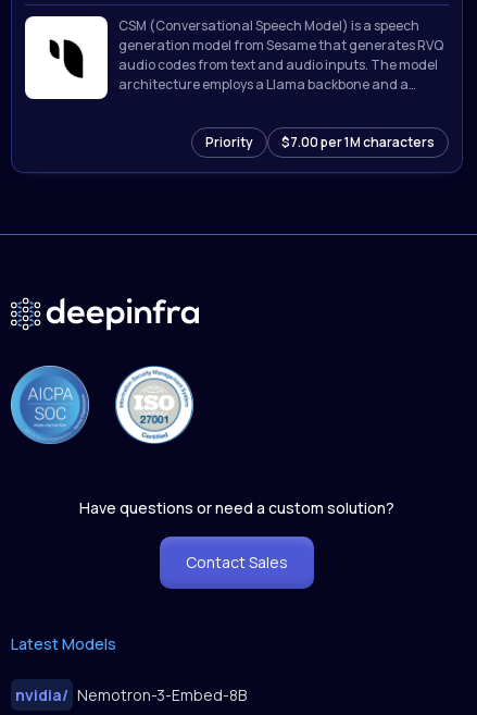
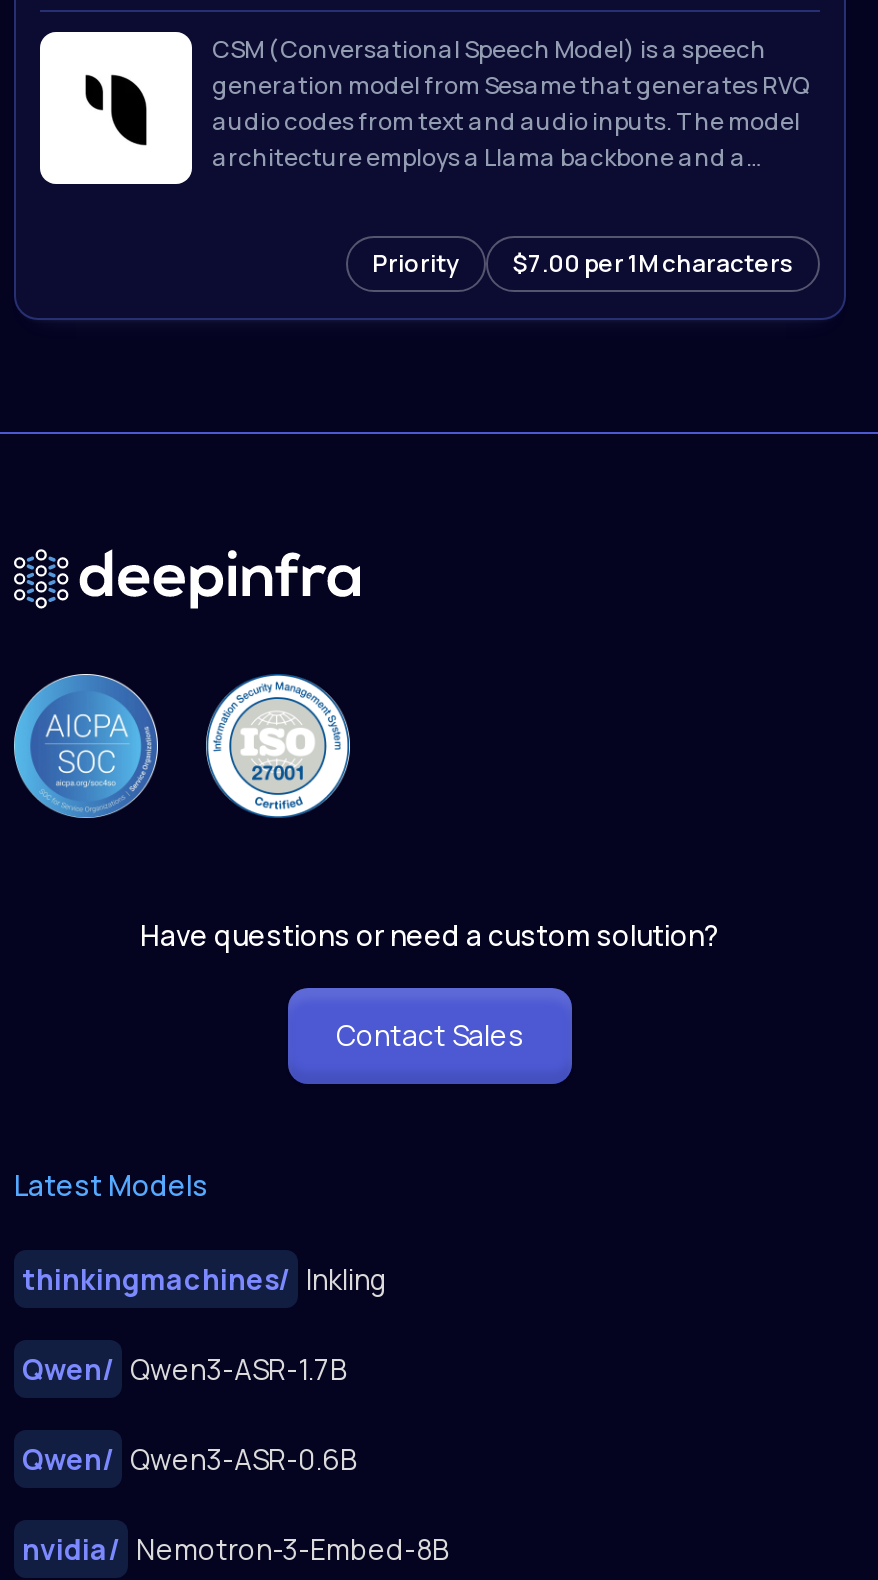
+ thinkingmachines/ Inkling
+ Qwen/ Qwen3-ASR-1.7B
+ Qwen/ Qwen3-ASR-0.6B
